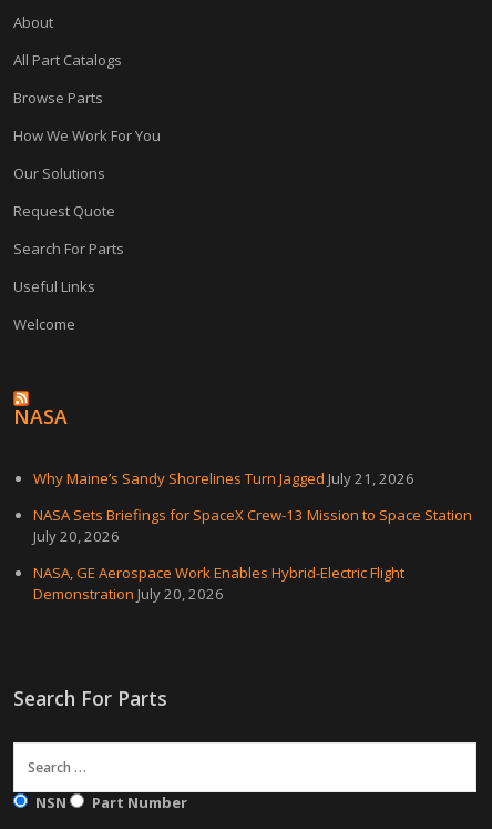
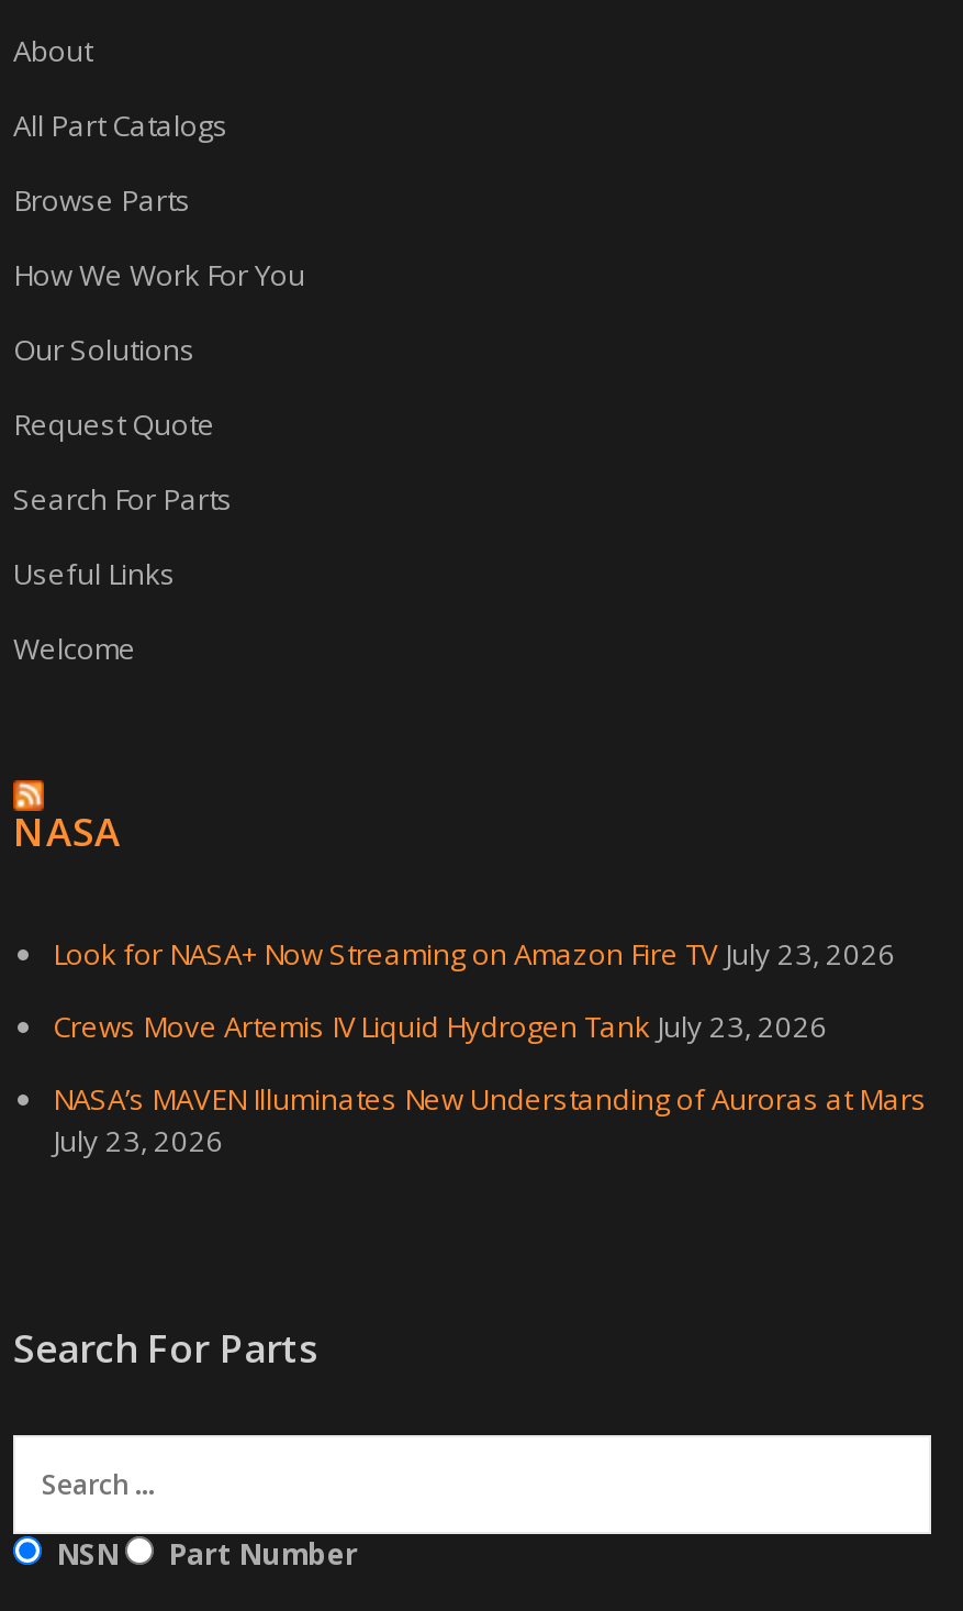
- Why Maine’s Sandy Shorelines Turn Jagged July 21, 2026
+ Look for NASA+ Now Streaming on Amazon Fire TV July 23, 2026

- NASA Sets Briefings for SpaceX Crew-13 Mission to Space Station
- July 20, 2026
+ Crews Move Artemis IV Liquid Hydrogen Tank July 23, 2026

- NASA, GE Aerospace Work Enables Hybrid-Electric Flight
- Demonstration July 20, 2026
+ NASA’s MAVEN Illuminates New Understanding of Auroras at Mars
+ July 23, 2026
